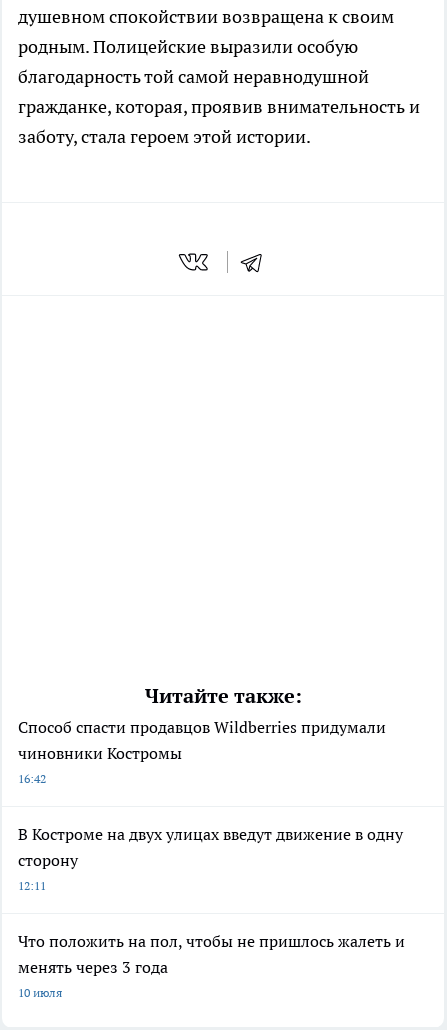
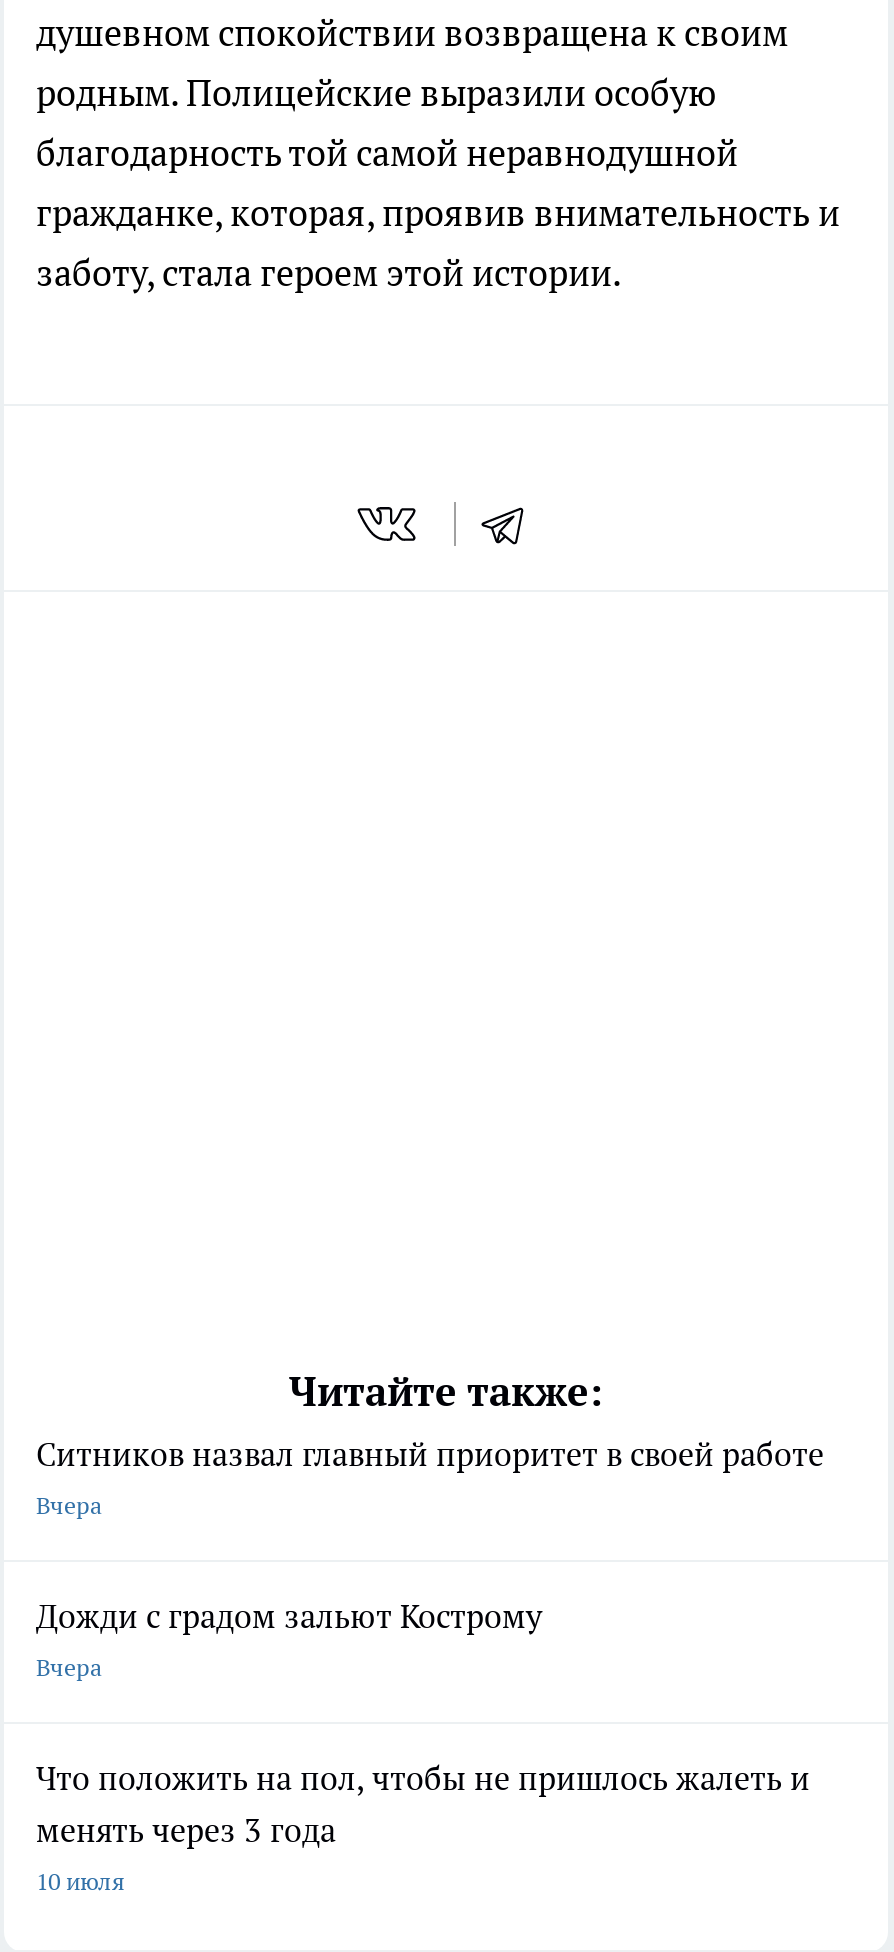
- Способ спасти продавцов Wildberries придумали
- чиновники Костромы
- 16:42
+ Ситников назвал главный приоритет в своей работе
+ Вчера

- В Костроме на двух улицах введут движение в одну
- сторону
- 12:11
+ Дожди с градом зальют Кострому
+ Вчера
